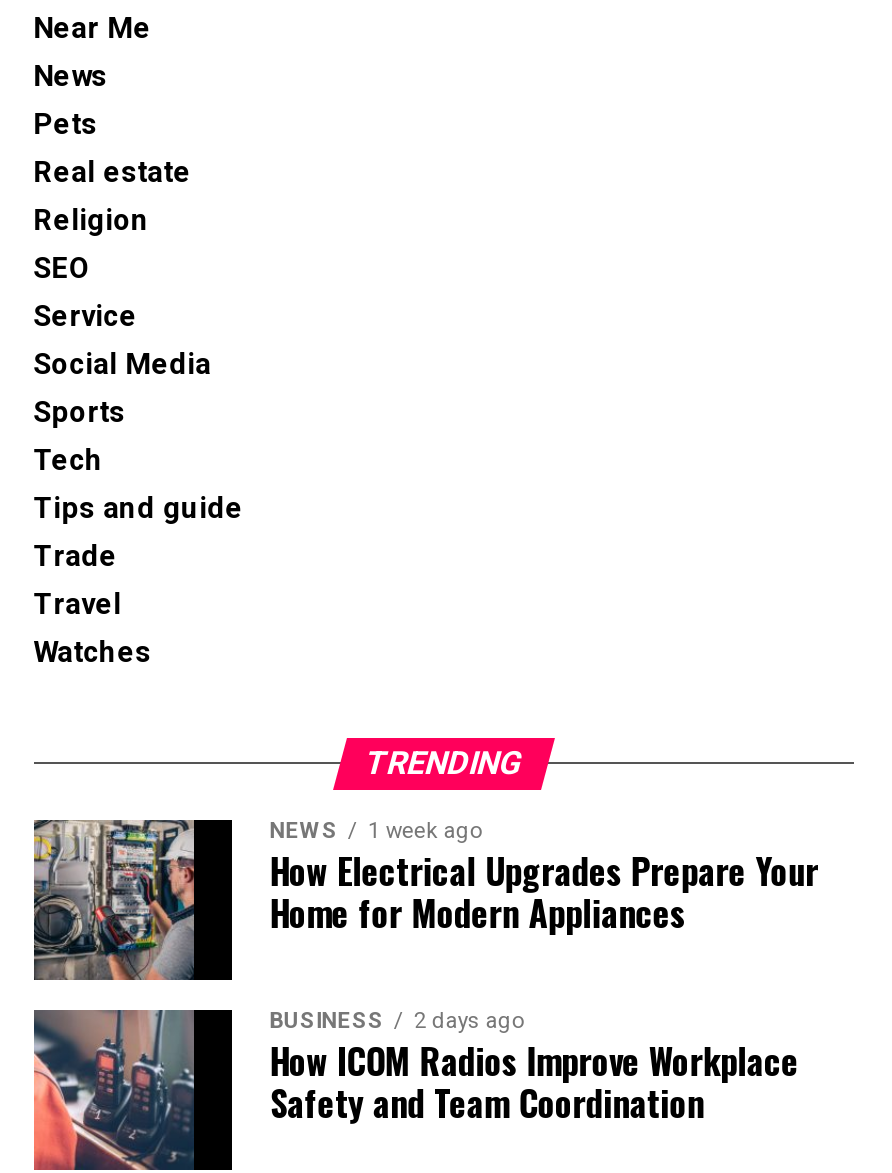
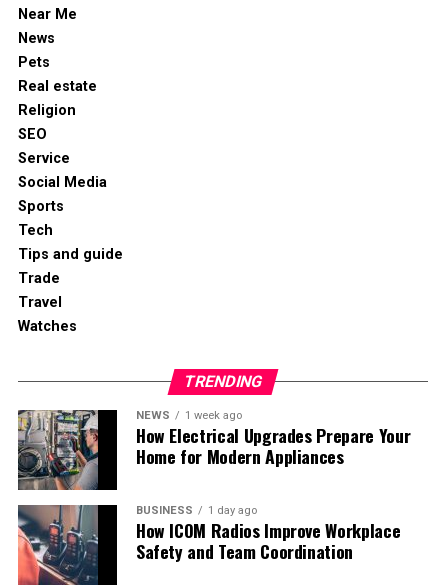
- 2 days ago
+ 1 day ago
